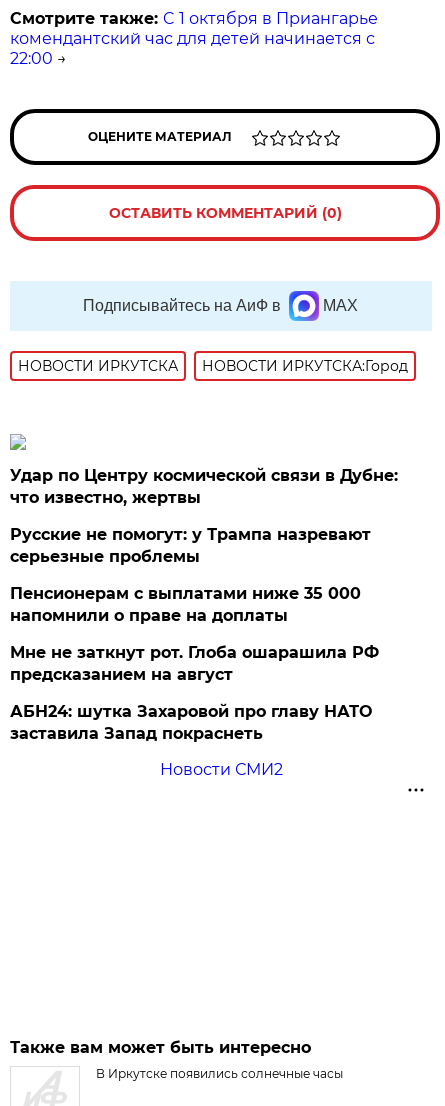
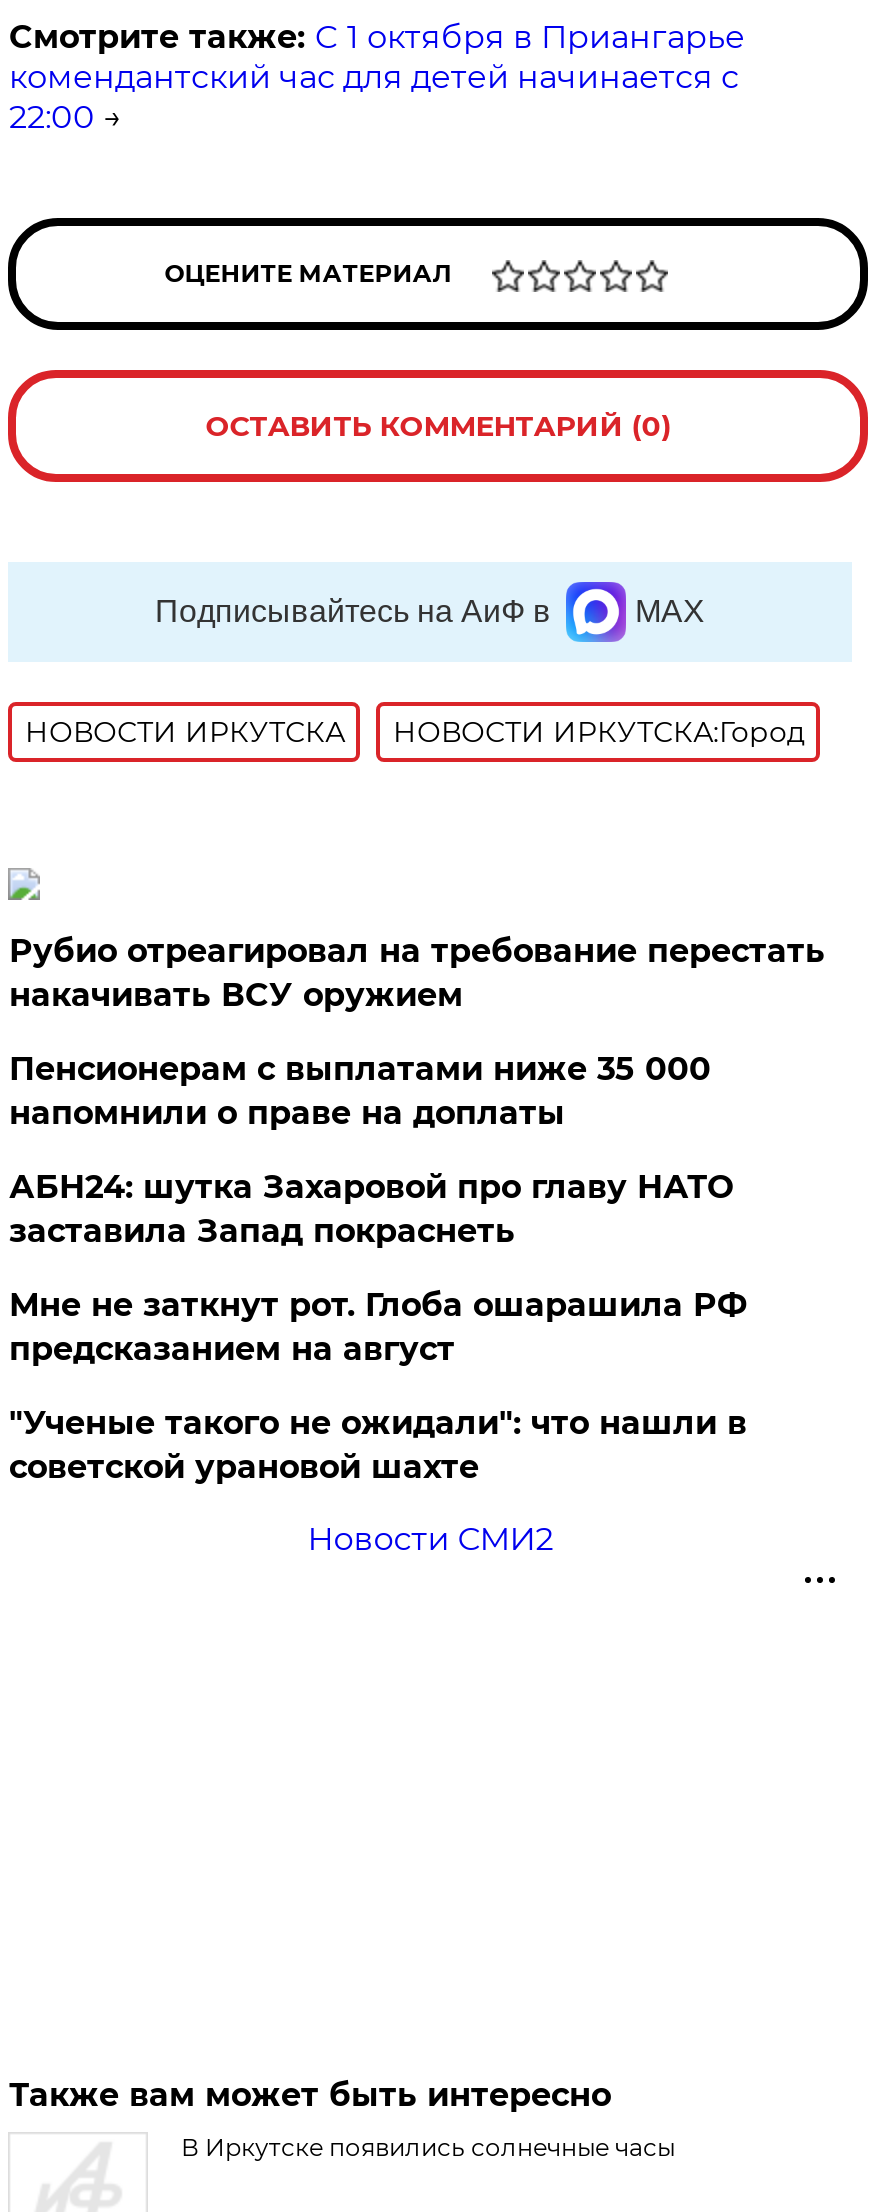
- Удар по Центру космической связи в Дубне:
- что известно, жертвы
- Русские не помогут: у Трампа назревают
- серьезные проблемы
+ Рубио отреагировал на требование перестать
+ накачивать ВСУ оружием

moved up: Пенсионерам с выплатами ниже 35 000 | напомнили о праве на доплаты

+ "Ученые такого не ожидали": что нашли в
+ советской урановой шахте

moved up: АБН24: шутка Захаровой про главу НАТО | заставила Запад покраснеть
